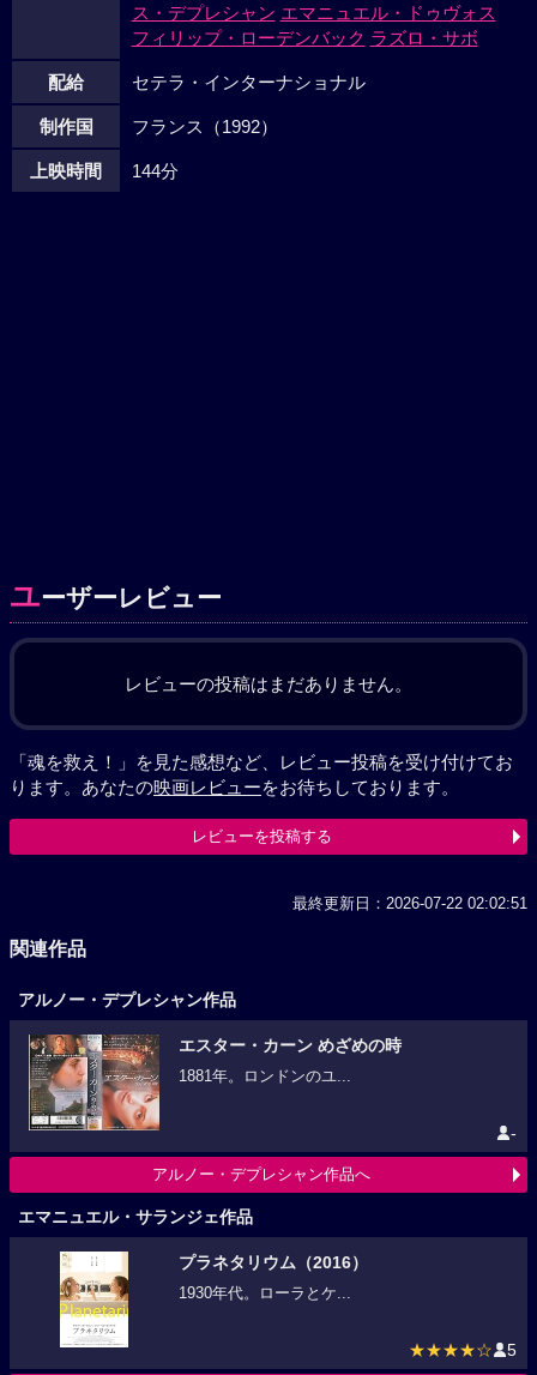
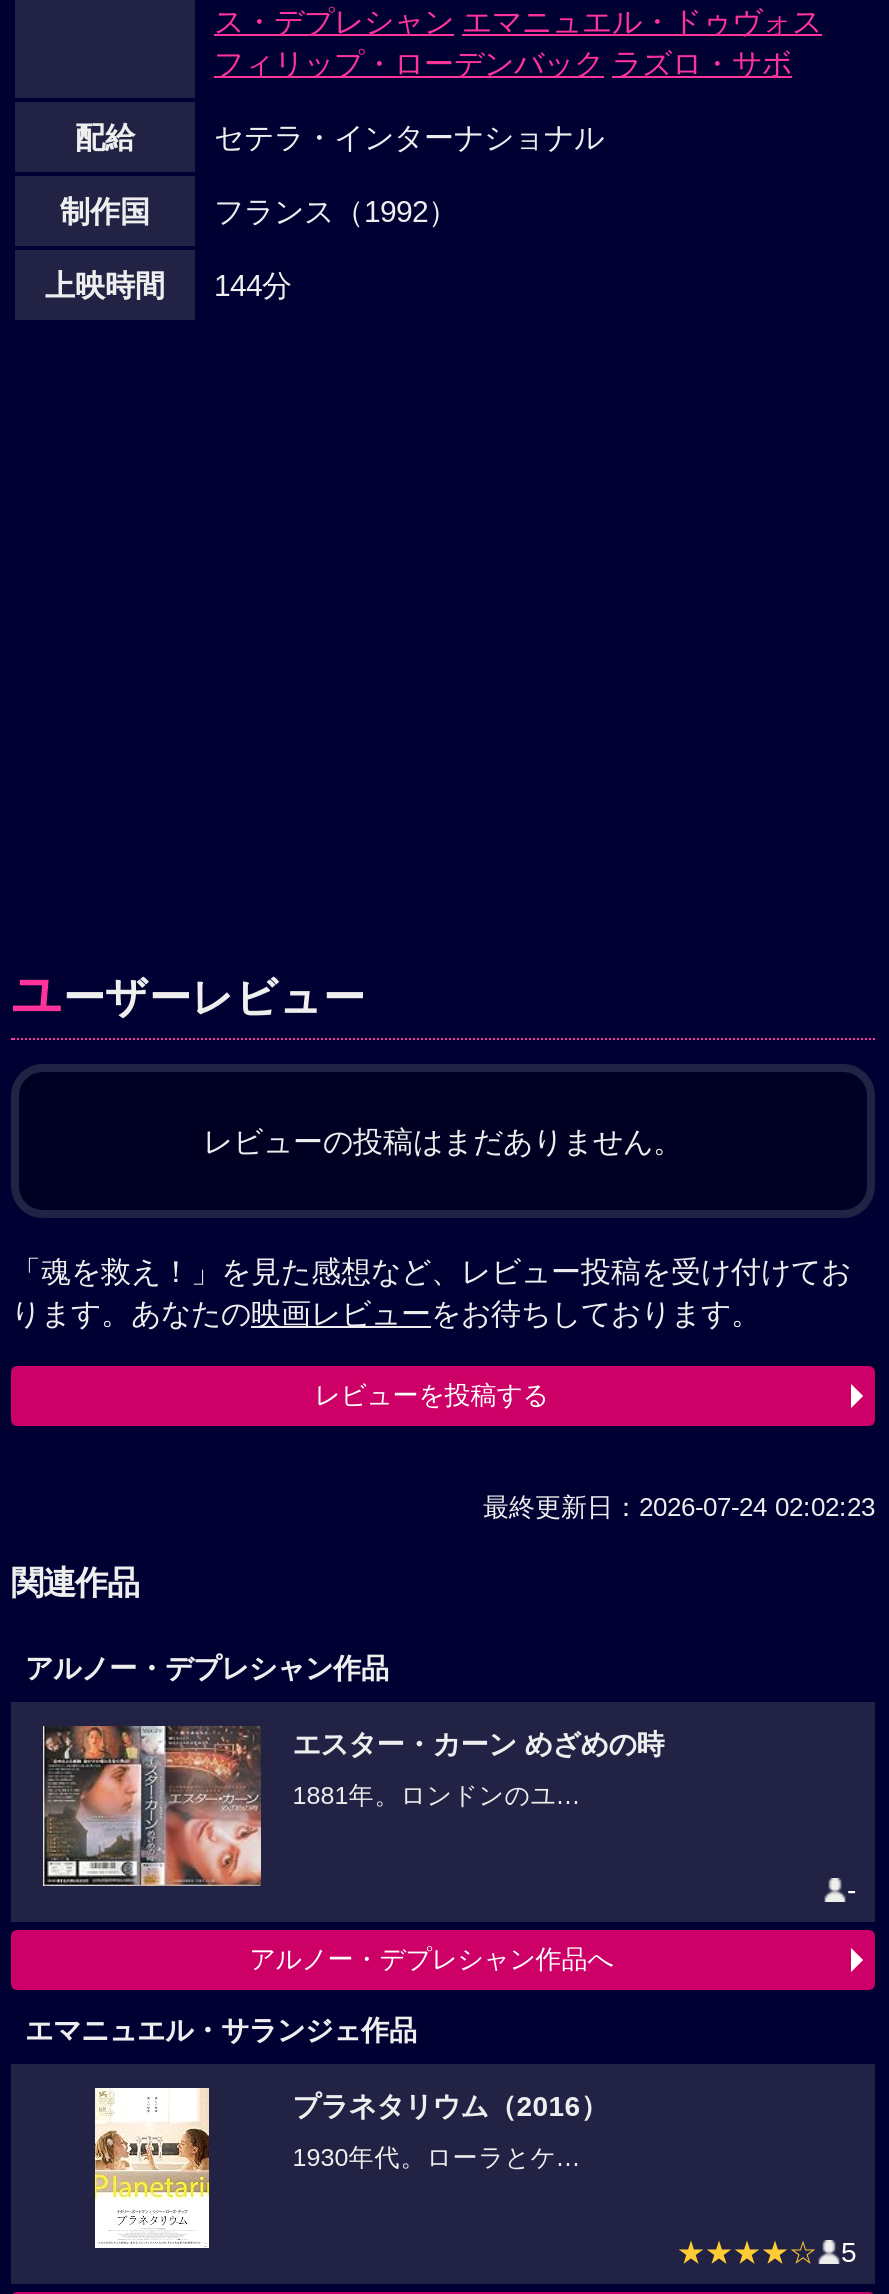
- 最終更新日：2026-07-22 02:02:51
+ 最終更新日：2026-07-24 02:02:23
